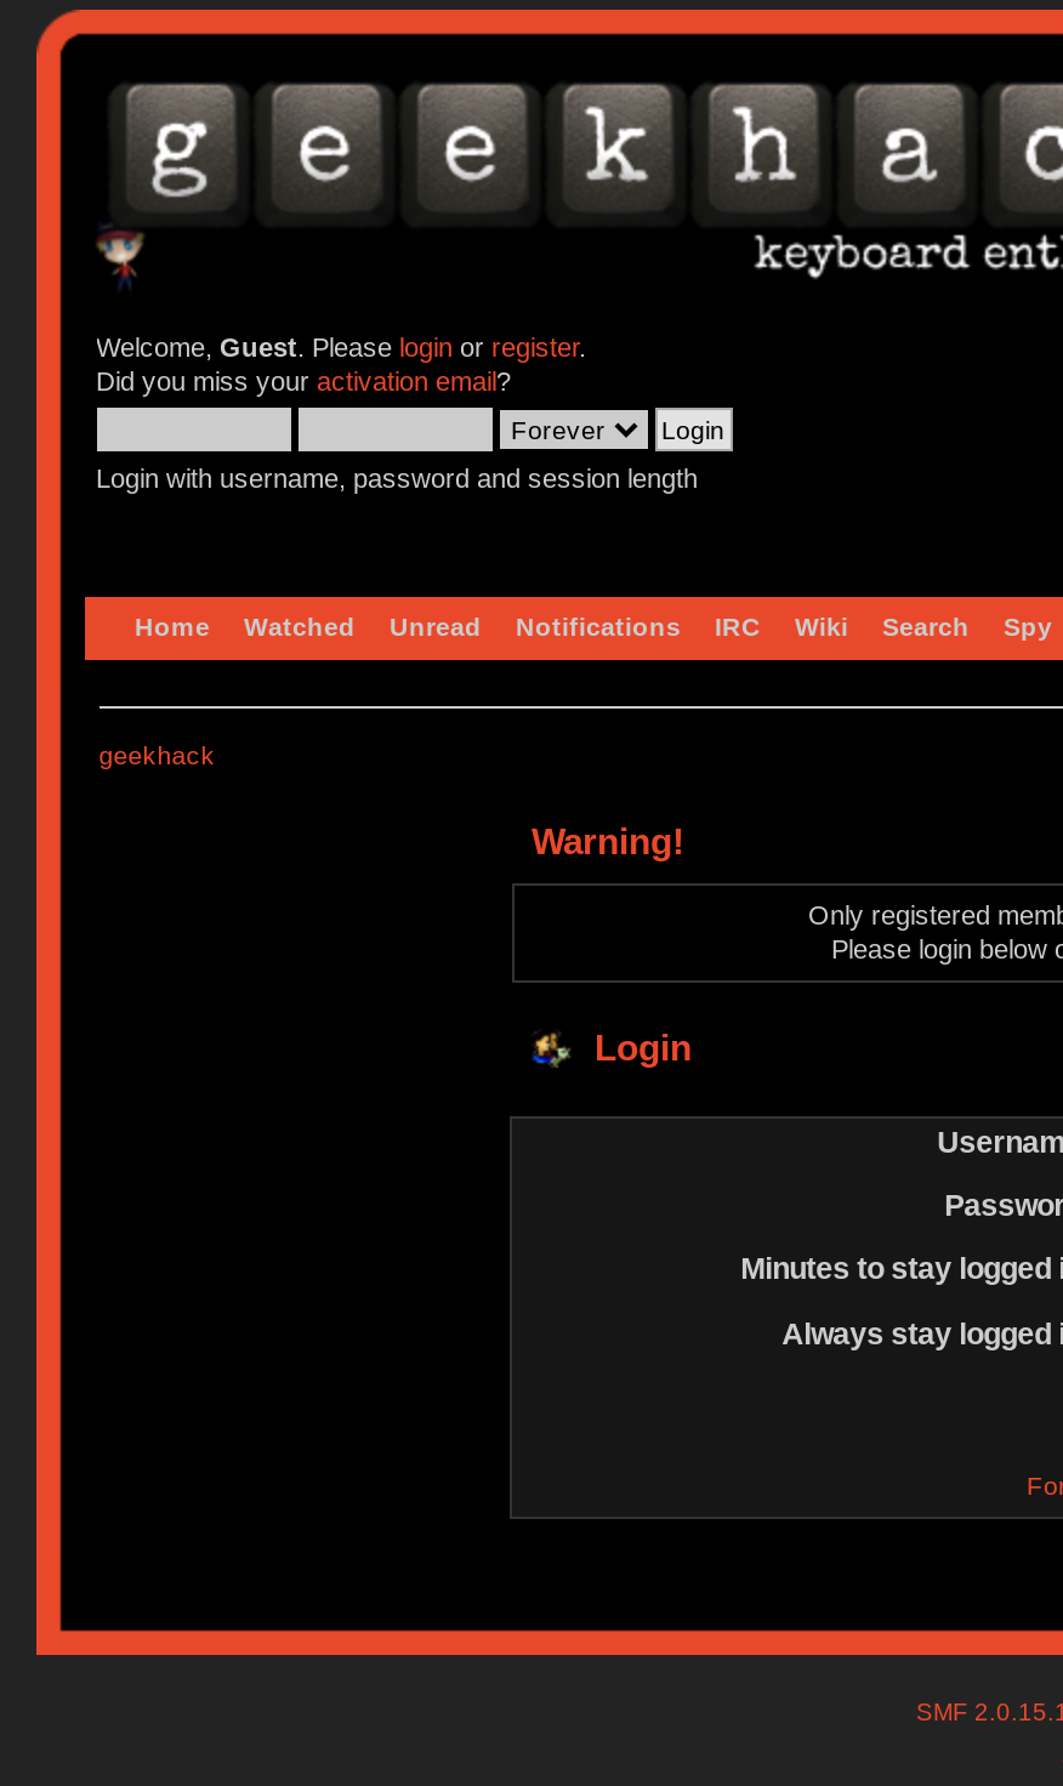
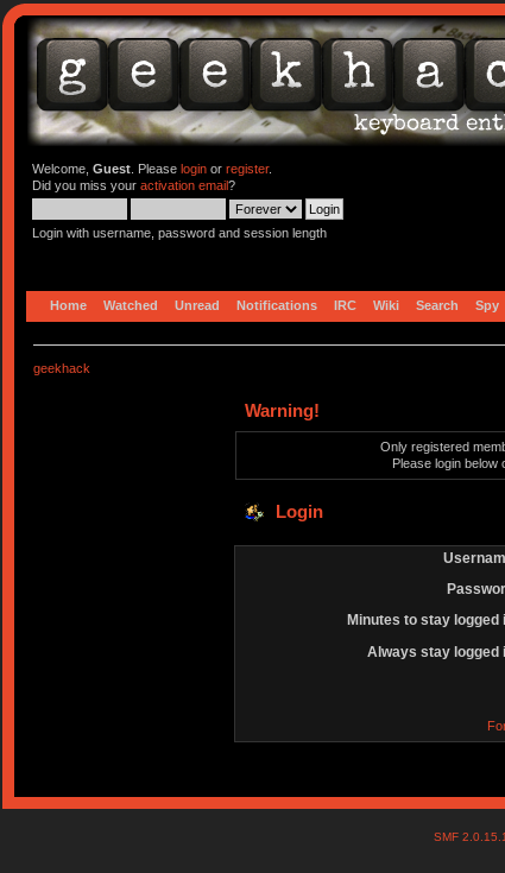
- [image]
+ [image]
